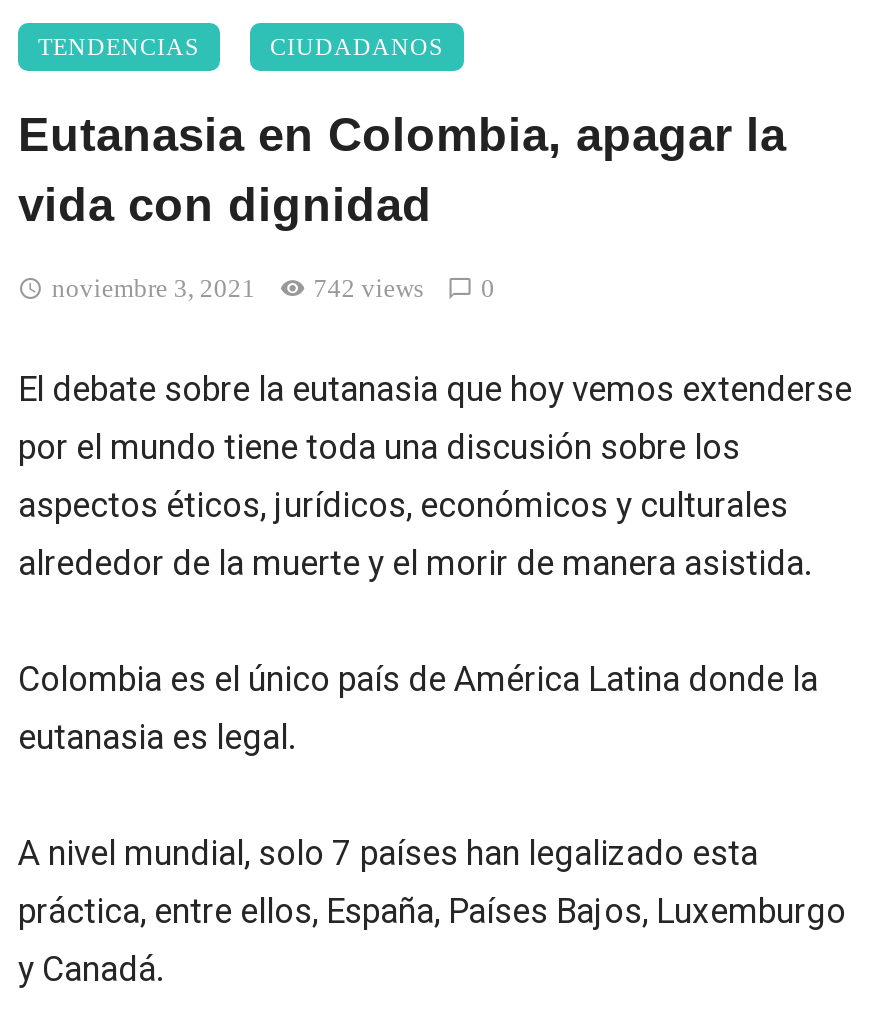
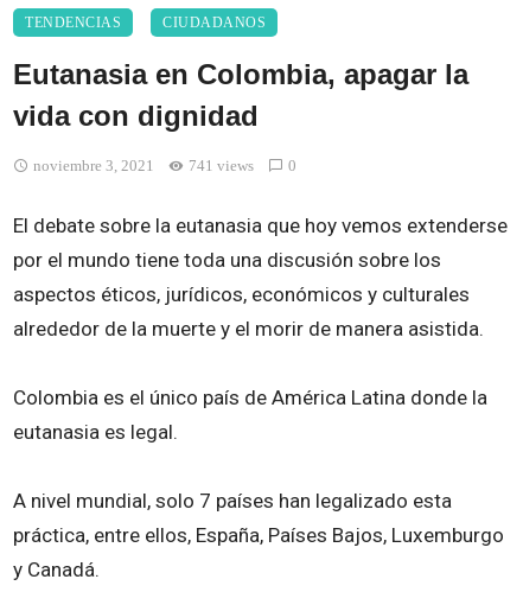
- 742 views
+ 741 views
